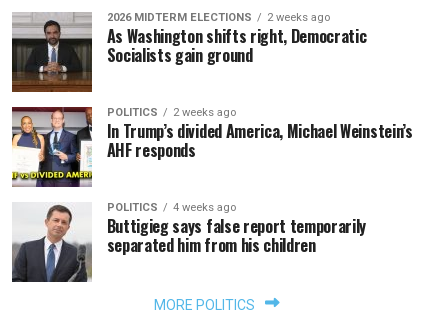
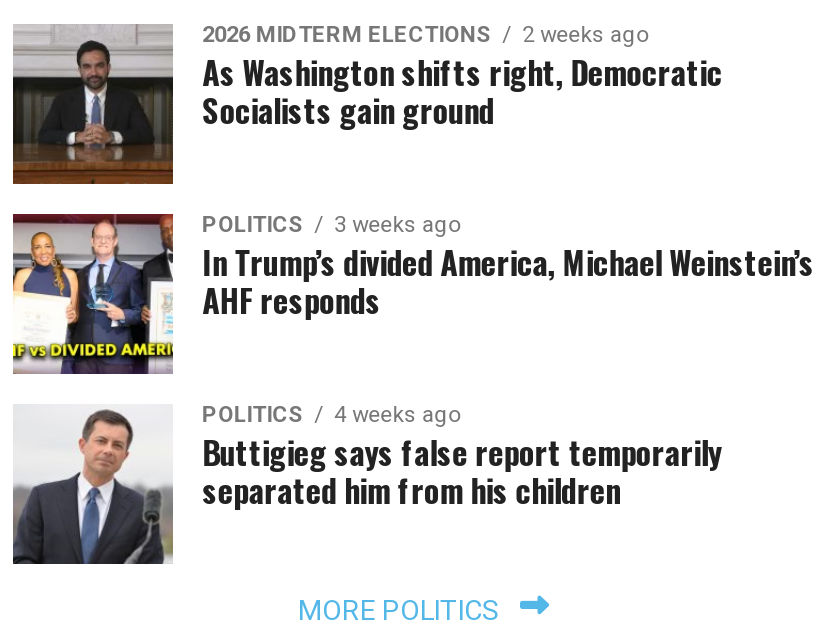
- POLITICS 2 weeks ago
+ POLITICS 3 weeks ago
